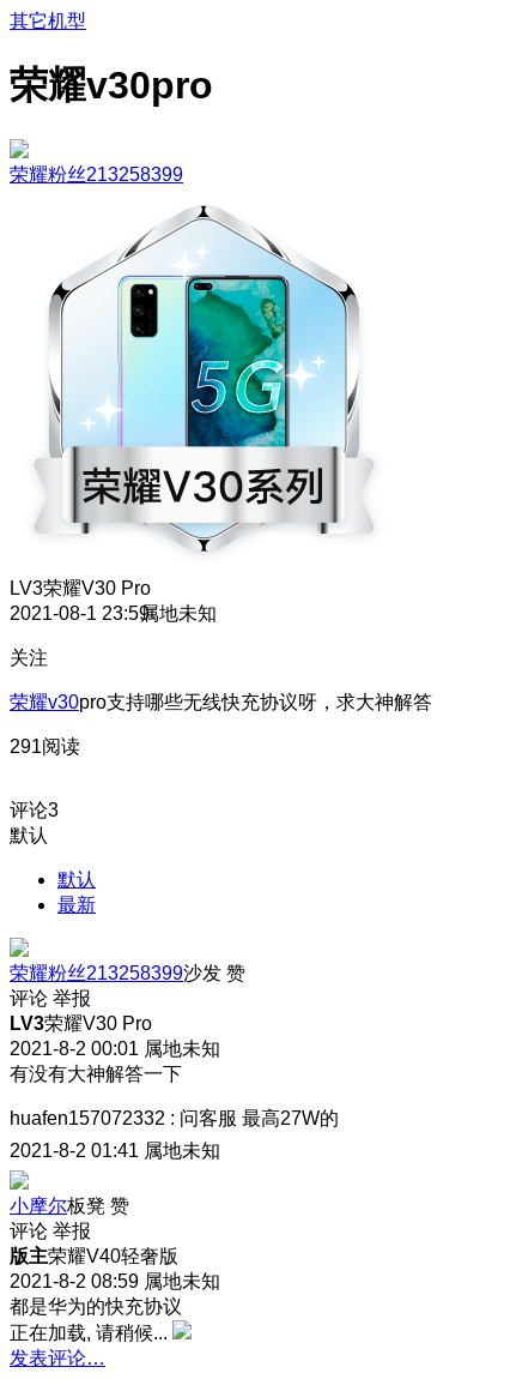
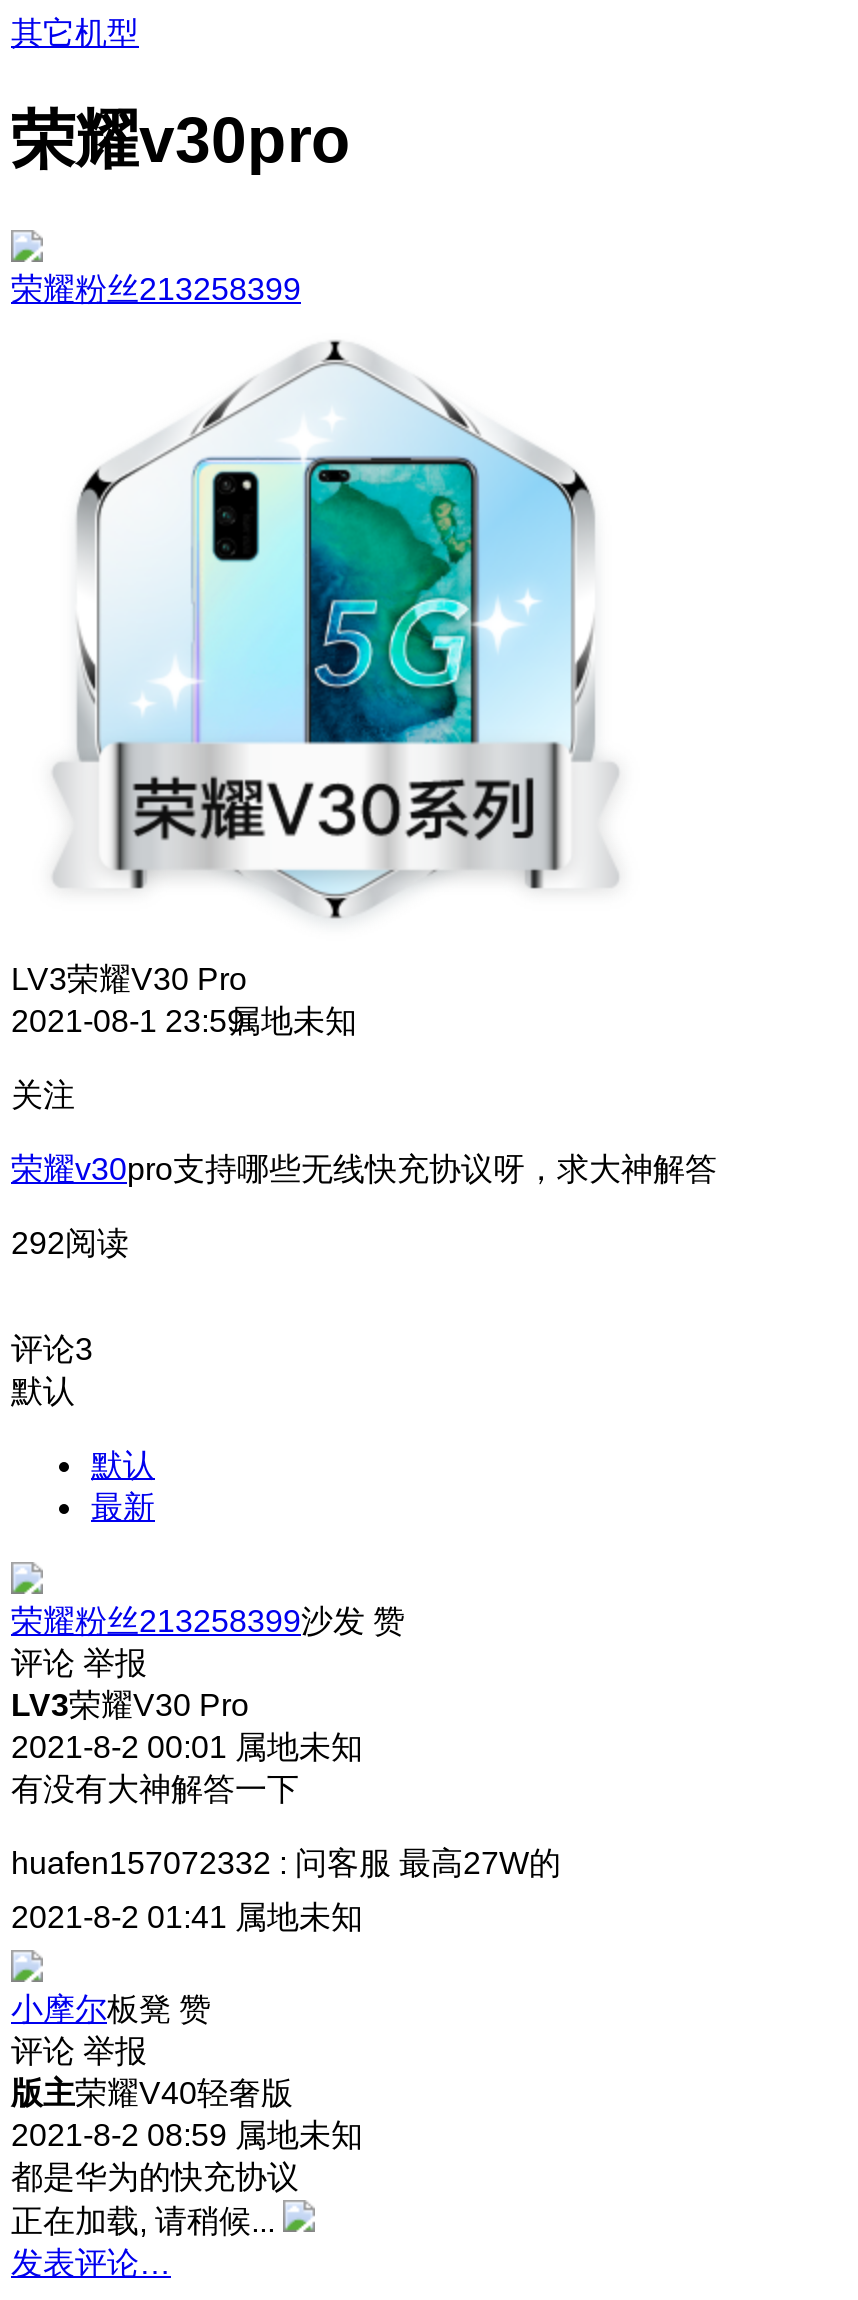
- 291阅读
+ 292阅读
